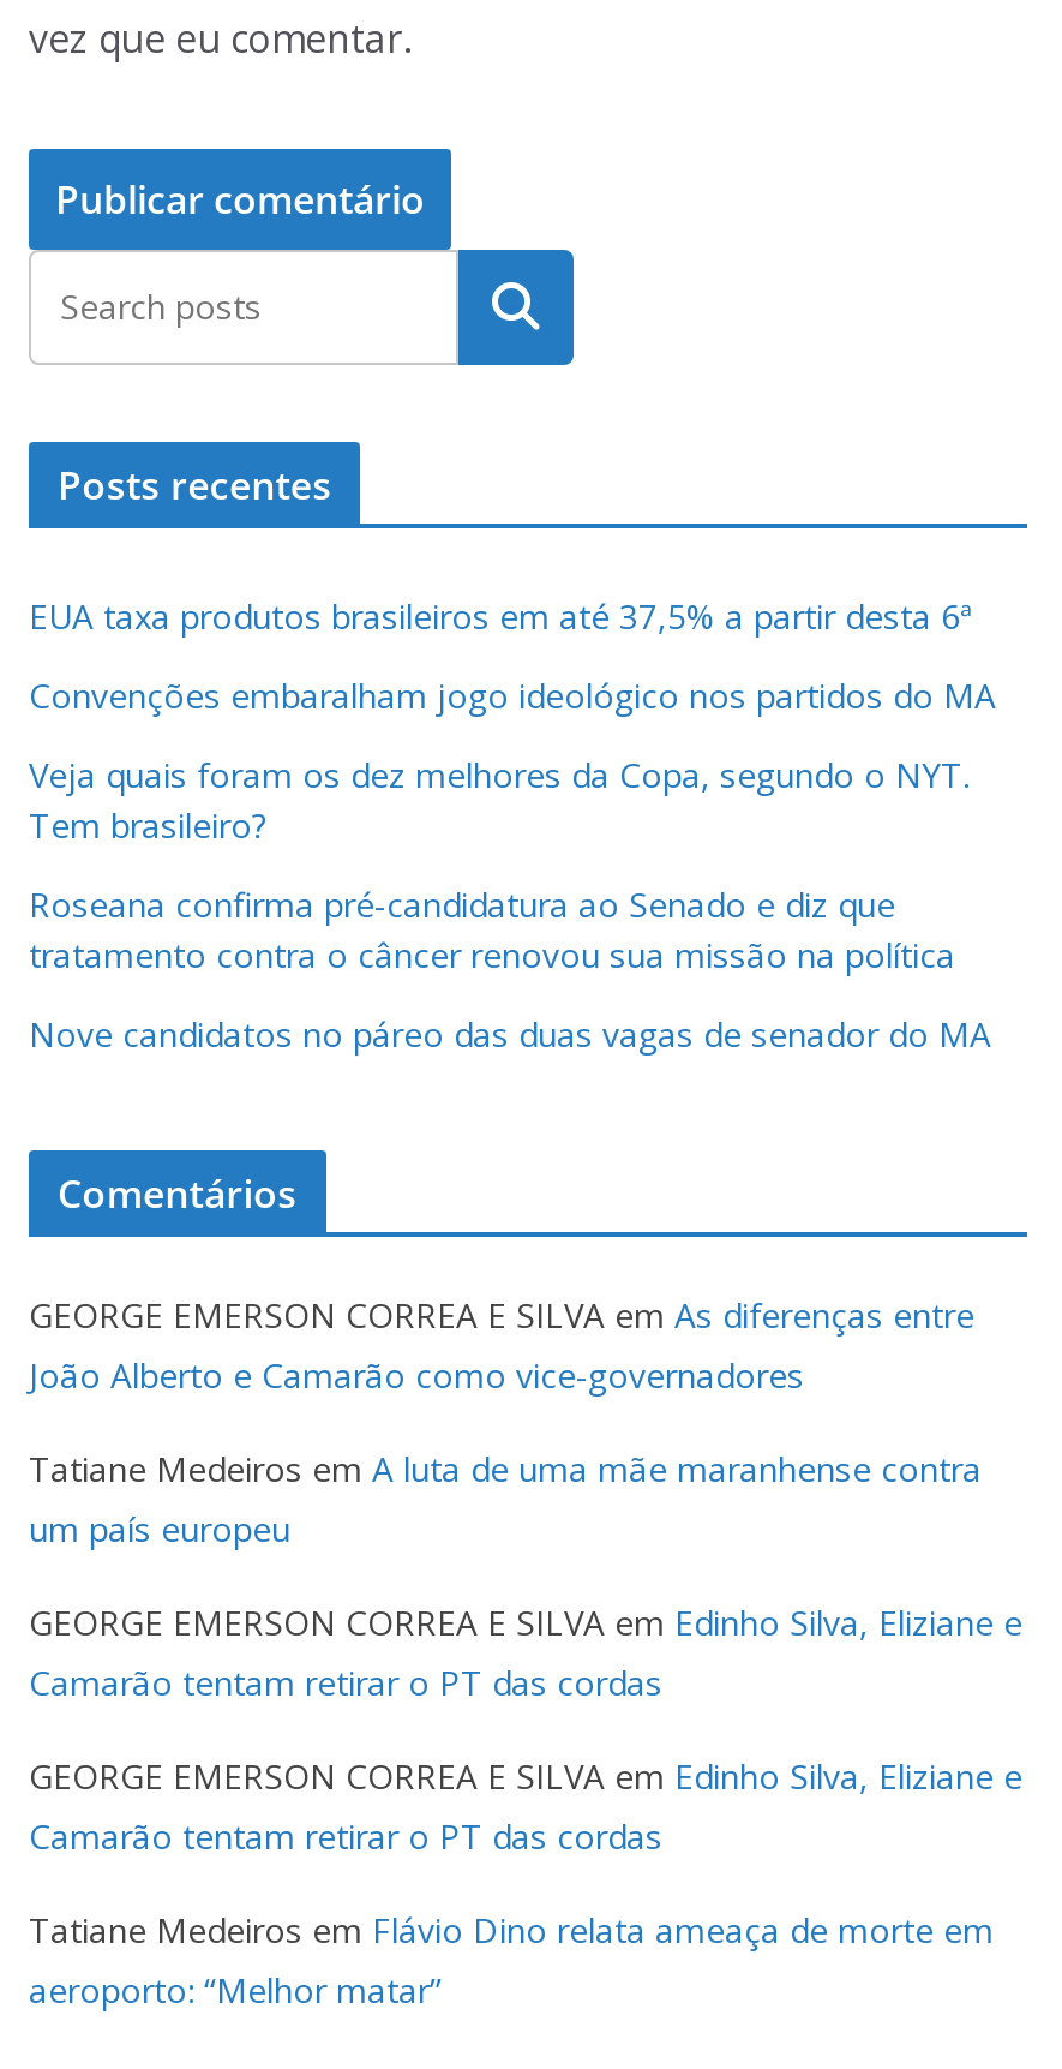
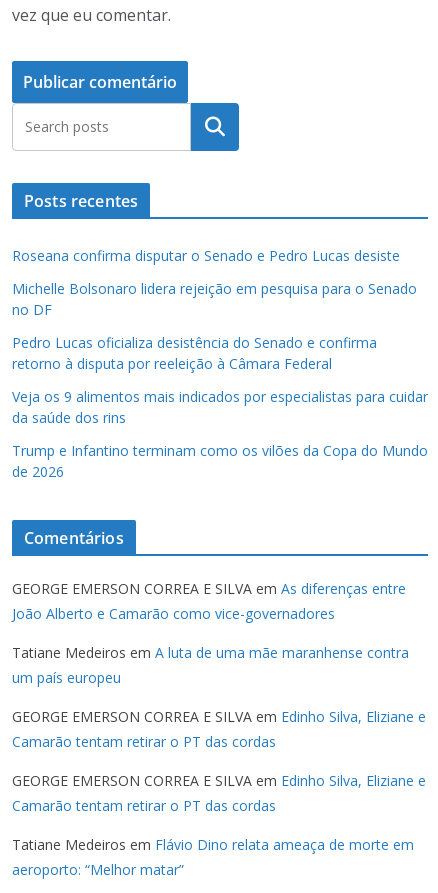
- EUA taxa produtos brasileiros em até 37,5% a partir desta 6ª
+ Roseana confirma disputar o Senado e Pedro Lucas desiste

- Convenções embaralham jogo ideológico nos partidos do MA
+ Michelle Bolsonaro lidera rejeição em pesquisa para o Senado
+ no DF

- Veja quais foram os dez melhores da Copa, segundo o NYT.
- Tem brasileiro?
+ Pedro Lucas oficializa desistência do Senado e confirma
+ retorno à disputa por reeleição à Câmara Federal

- Roseana confirma pré-candidatura ao Senado e diz que
- tratamento contra o câncer renovou sua missão na política
+ Veja os 9 alimentos mais indicados por especialistas para cuidar
+ da saúde dos rins

- Nove candidatos no páreo das duas vagas de senador do MA
+ Trump e Infantino terminam como os vilões da Copa do Mundo
+ de 2026
